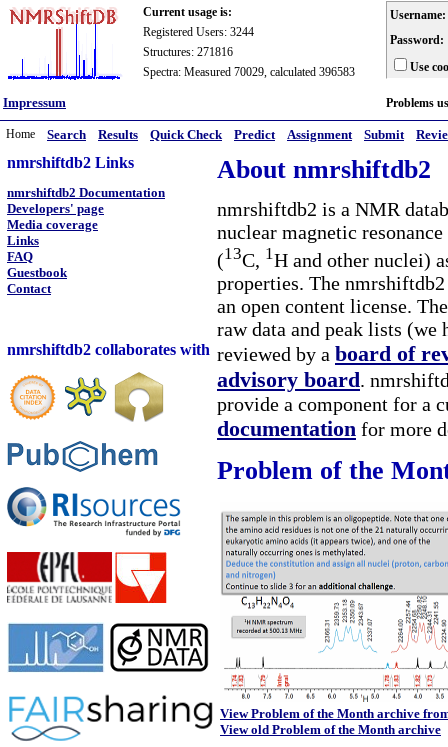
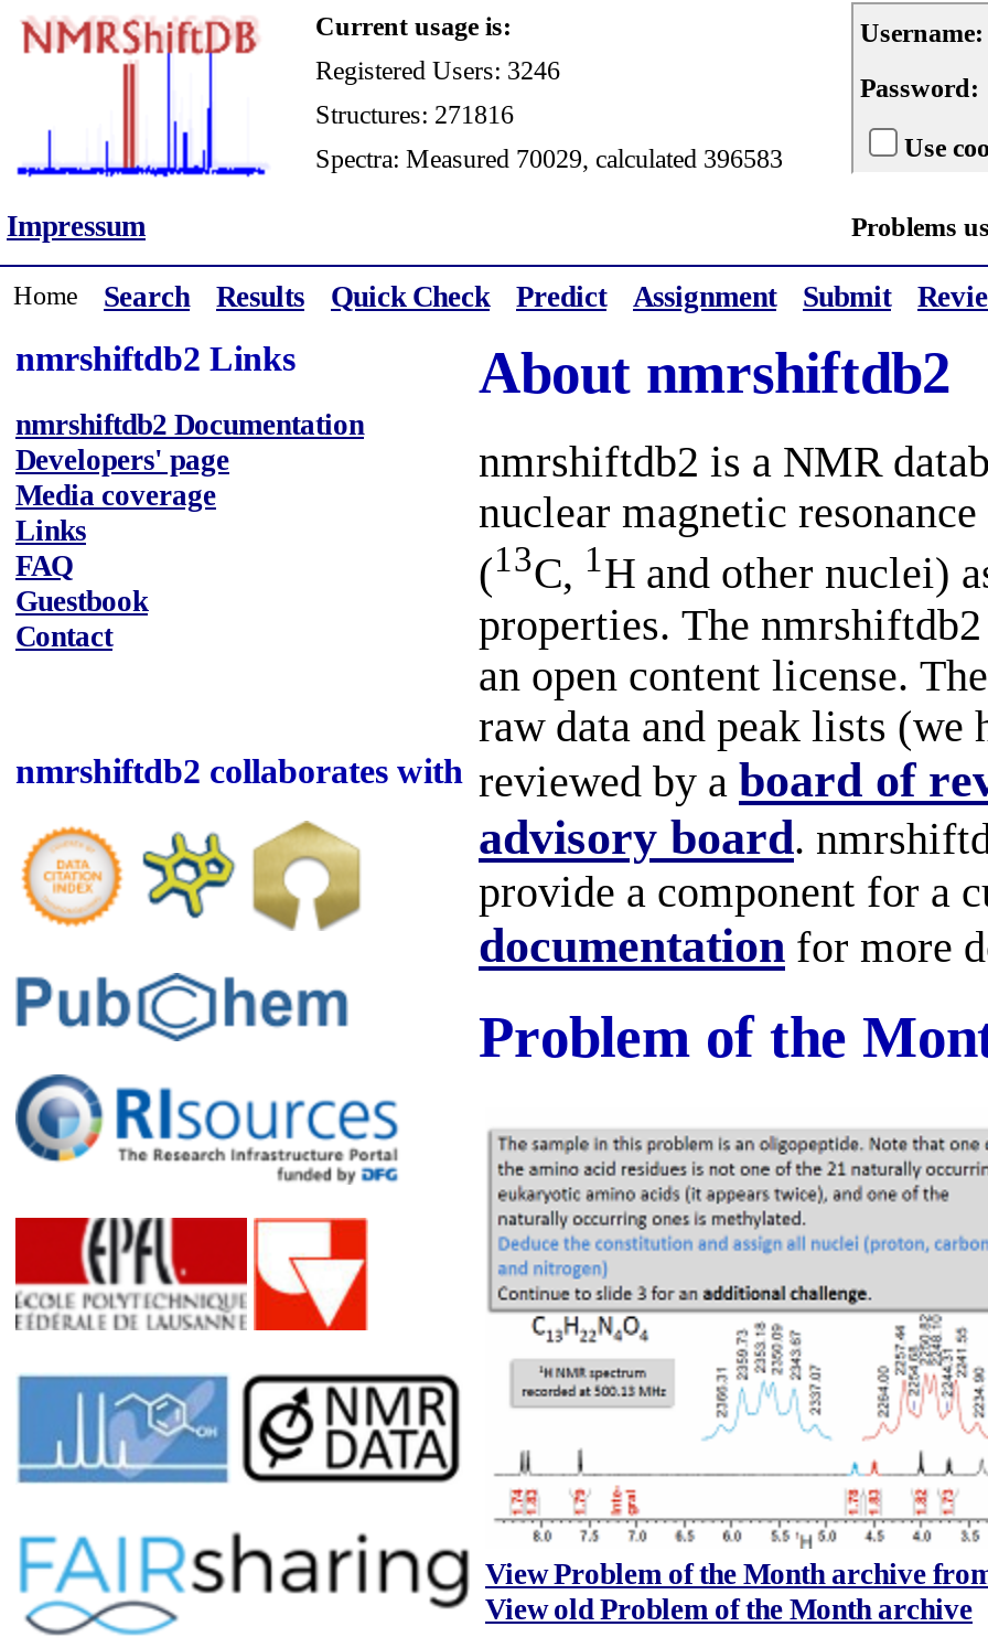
- Registered Users: 3244
+ Registered Users: 3246
